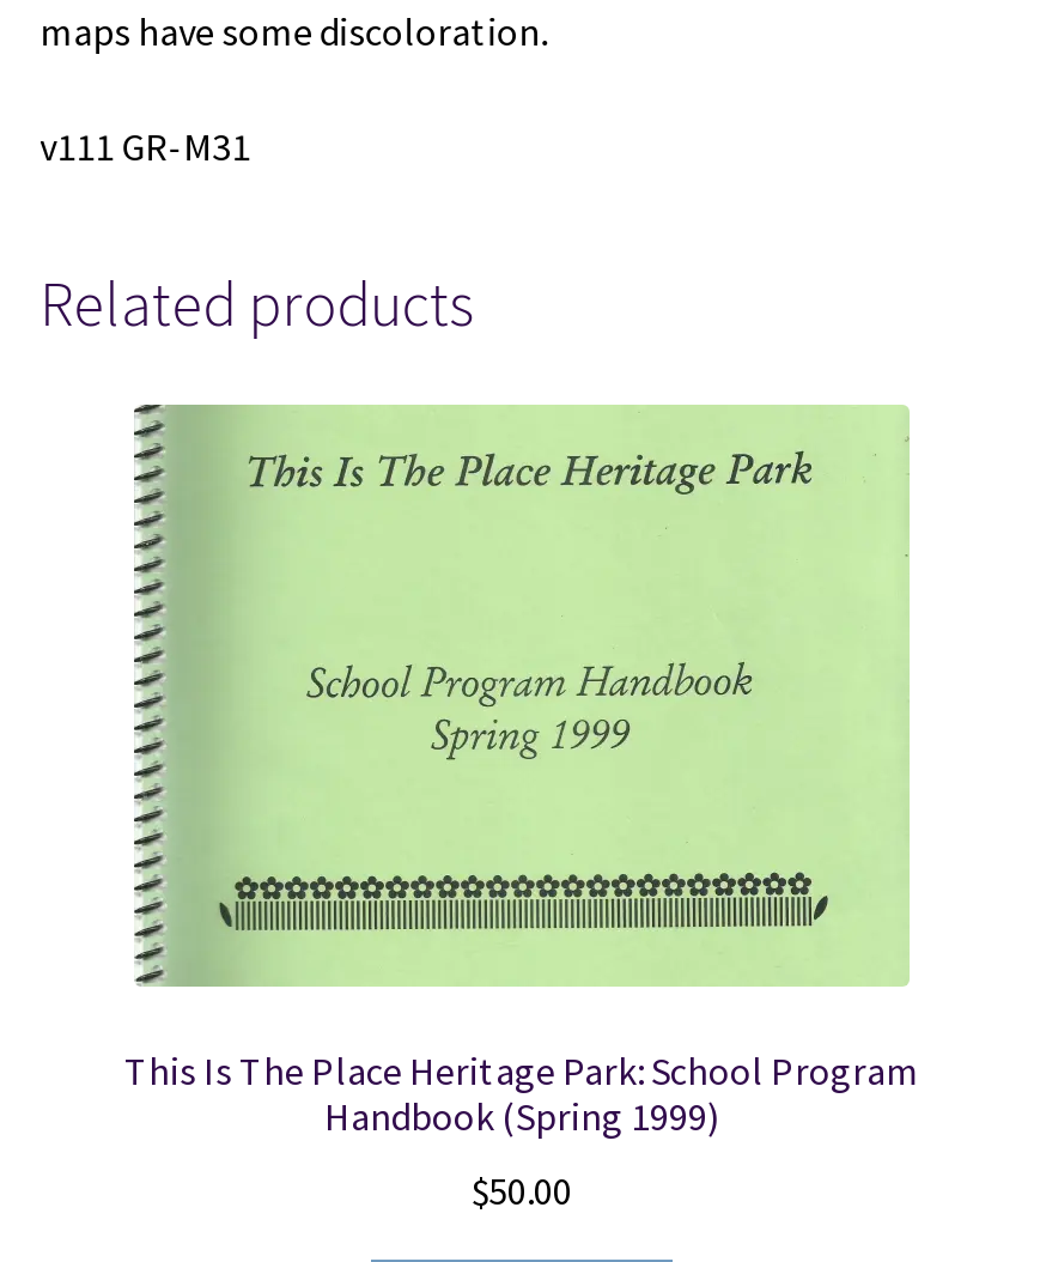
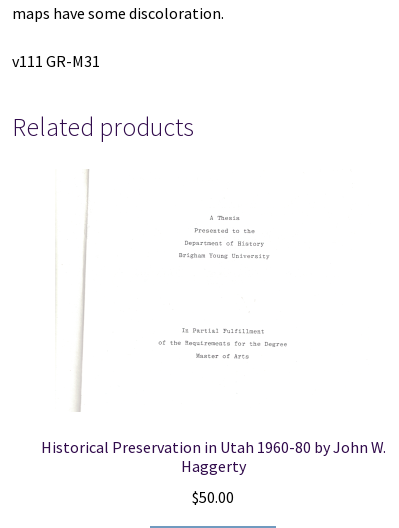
- [image]

- This Is The Place Heritage Park: School Program
- Handbook (Spring 1999)
+ Historical Preservation in Utah 1960-80 by John W.
+ Haggerty
